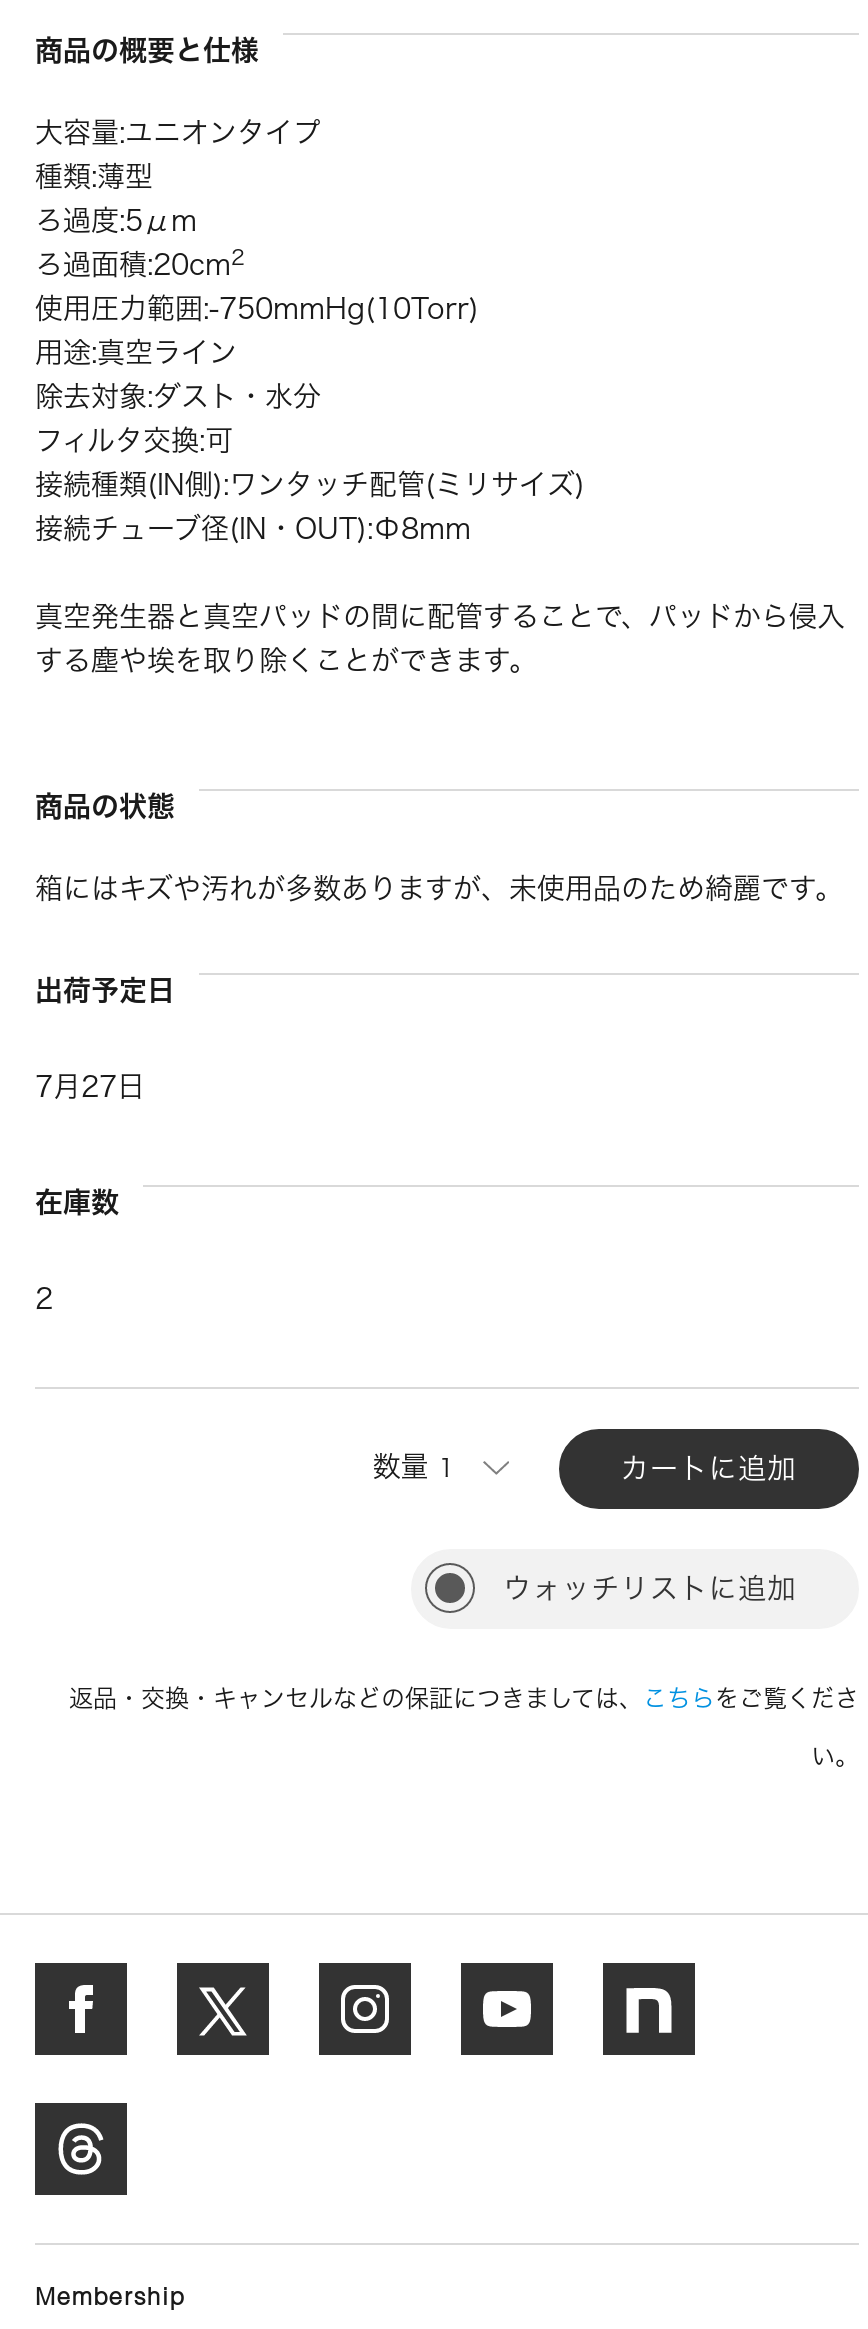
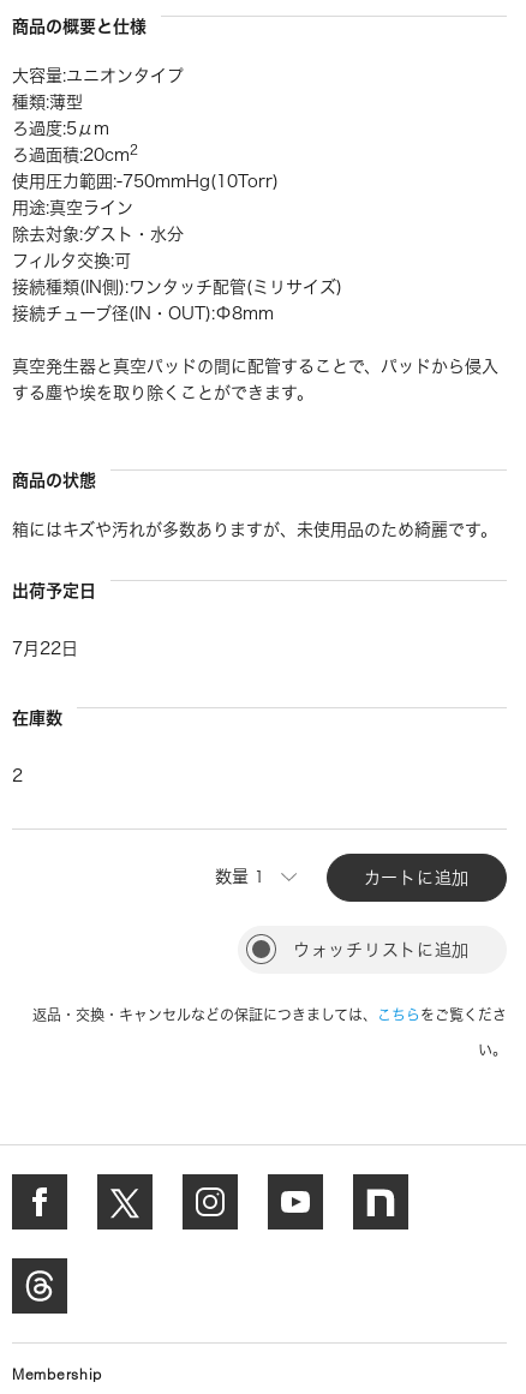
- 7月27日
+ 7月22日
